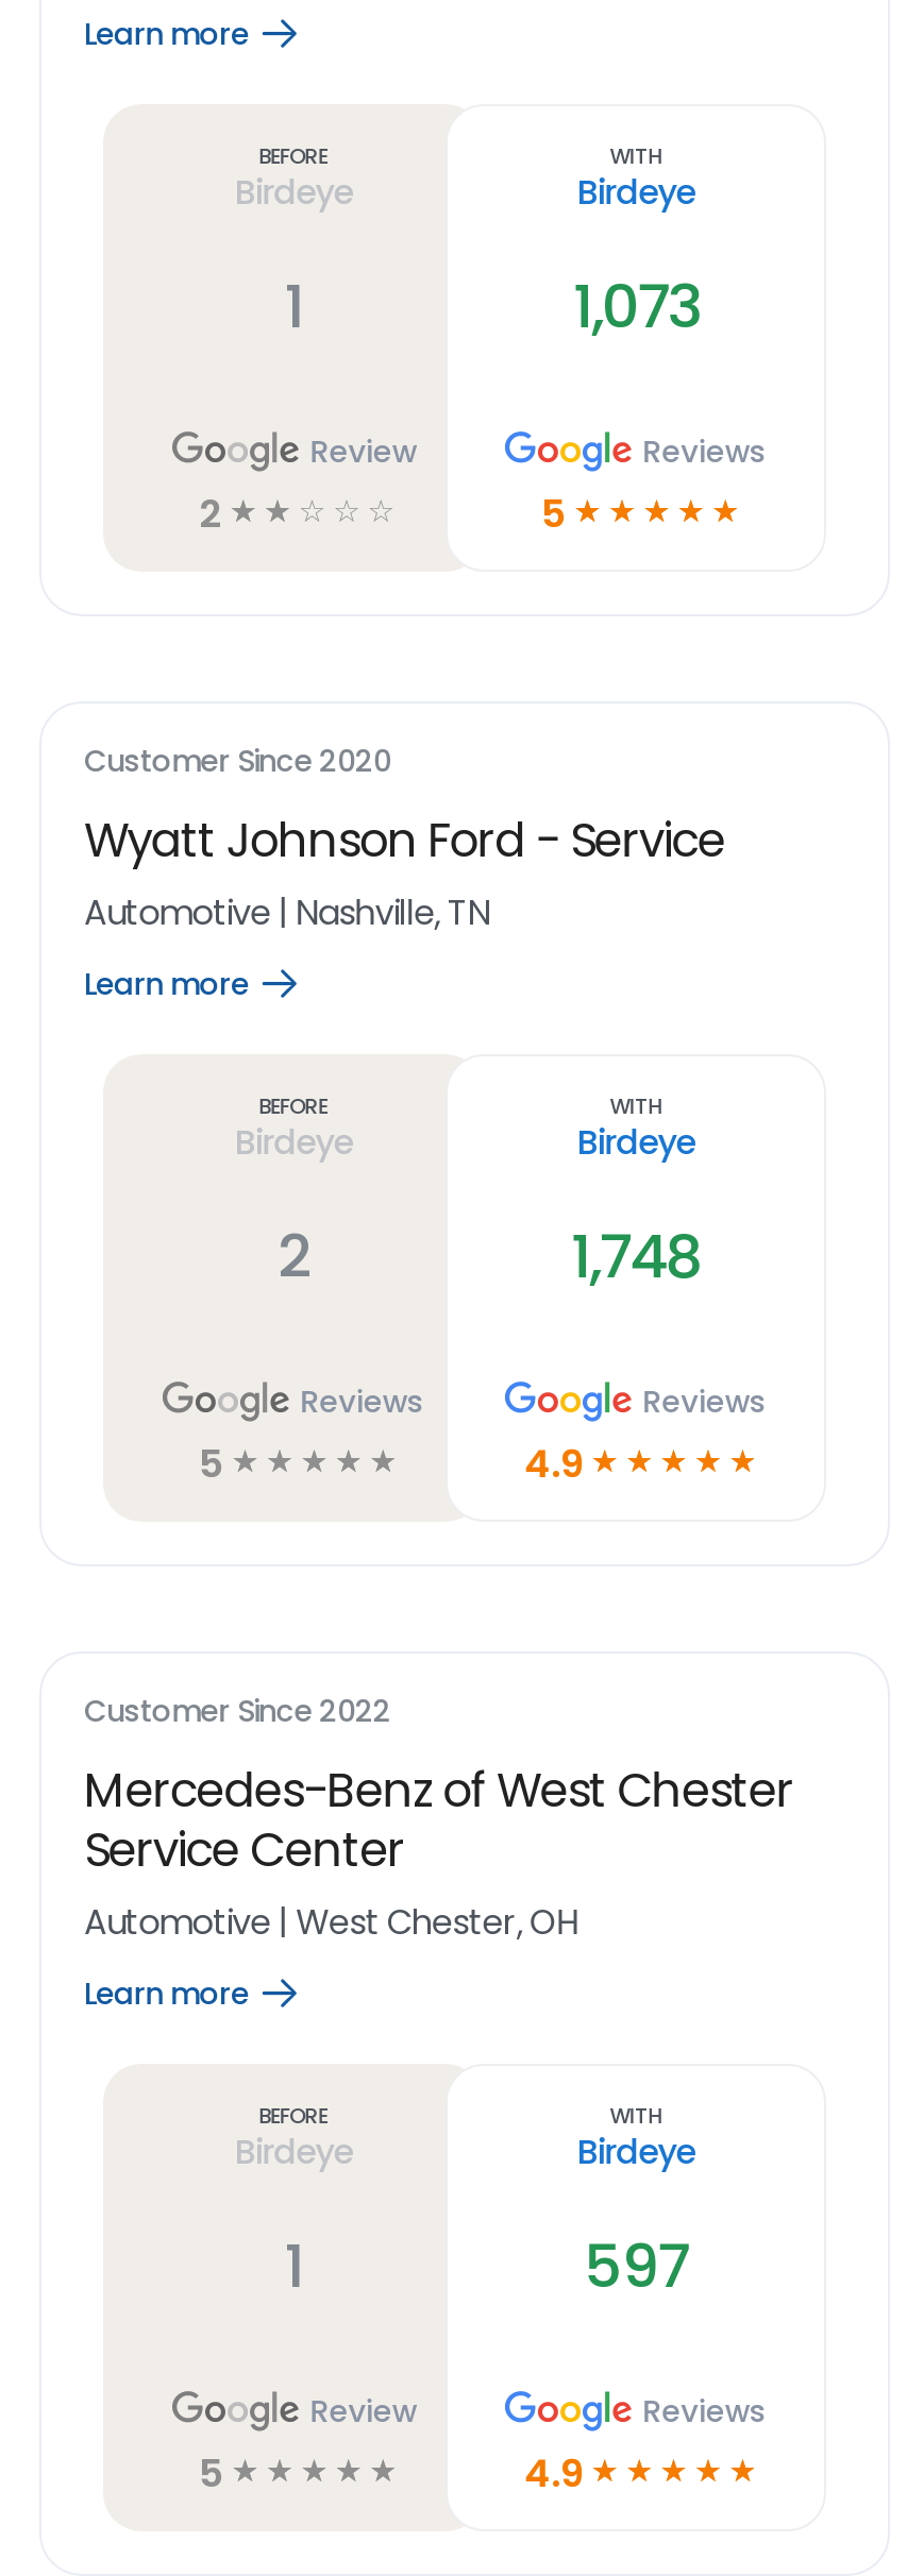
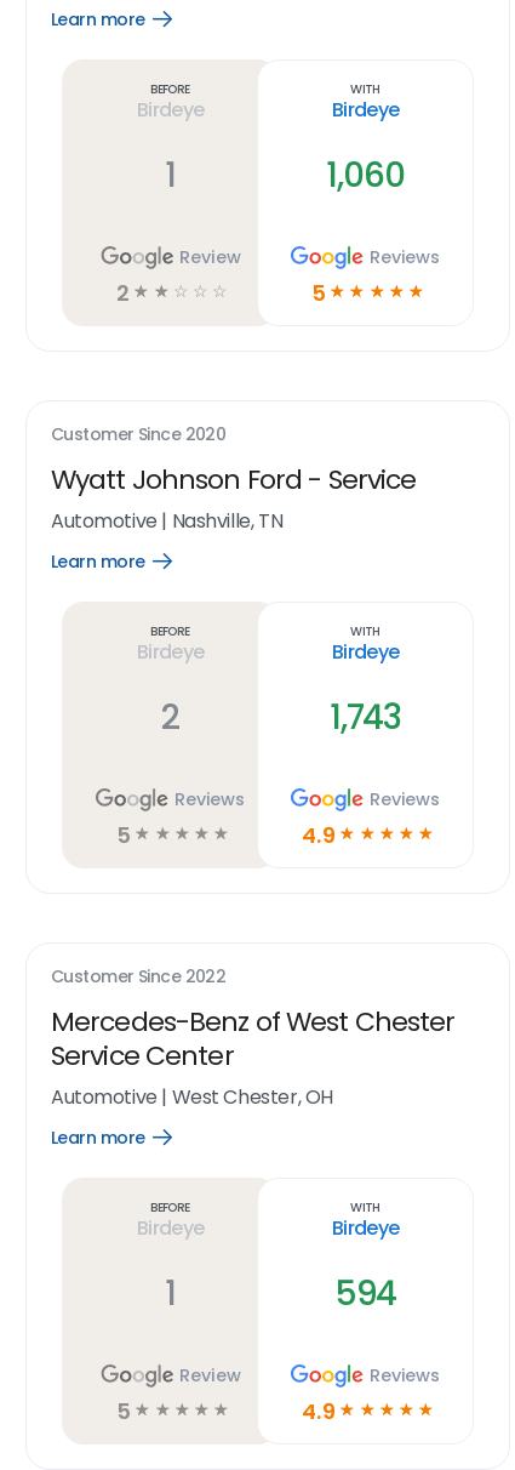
- 1,073
+ 1,060

- 1,748
+ 1,743

- 597
+ 594
